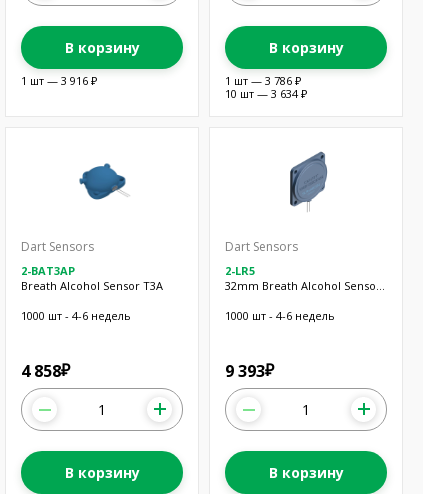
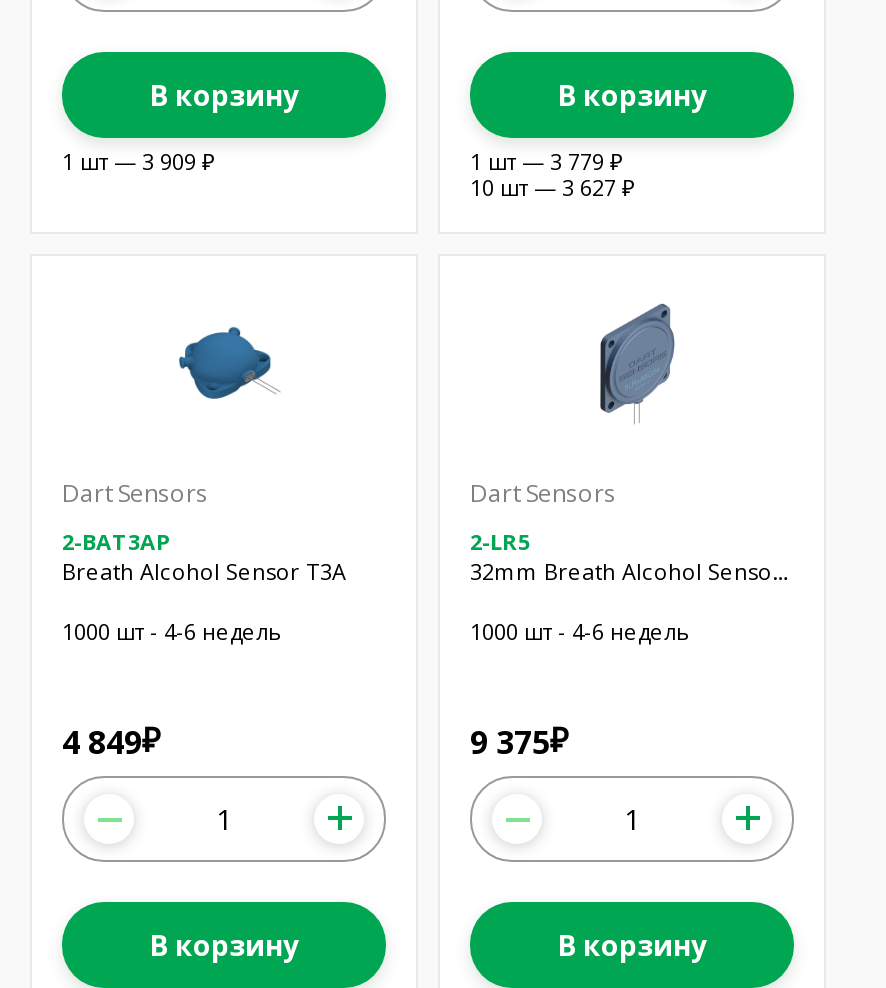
- 1 шт — 3 916 ₽
+ 1 шт — 3 909 ₽

- 1 шт — 3 786 ₽
+ 1 шт — 3 779 ₽

- 10 шт — 3 634 ₽
+ 10 шт — 3 627 ₽

- 4 858₽
+ 4 849₽

- 9 393₽
+ 9 375₽
